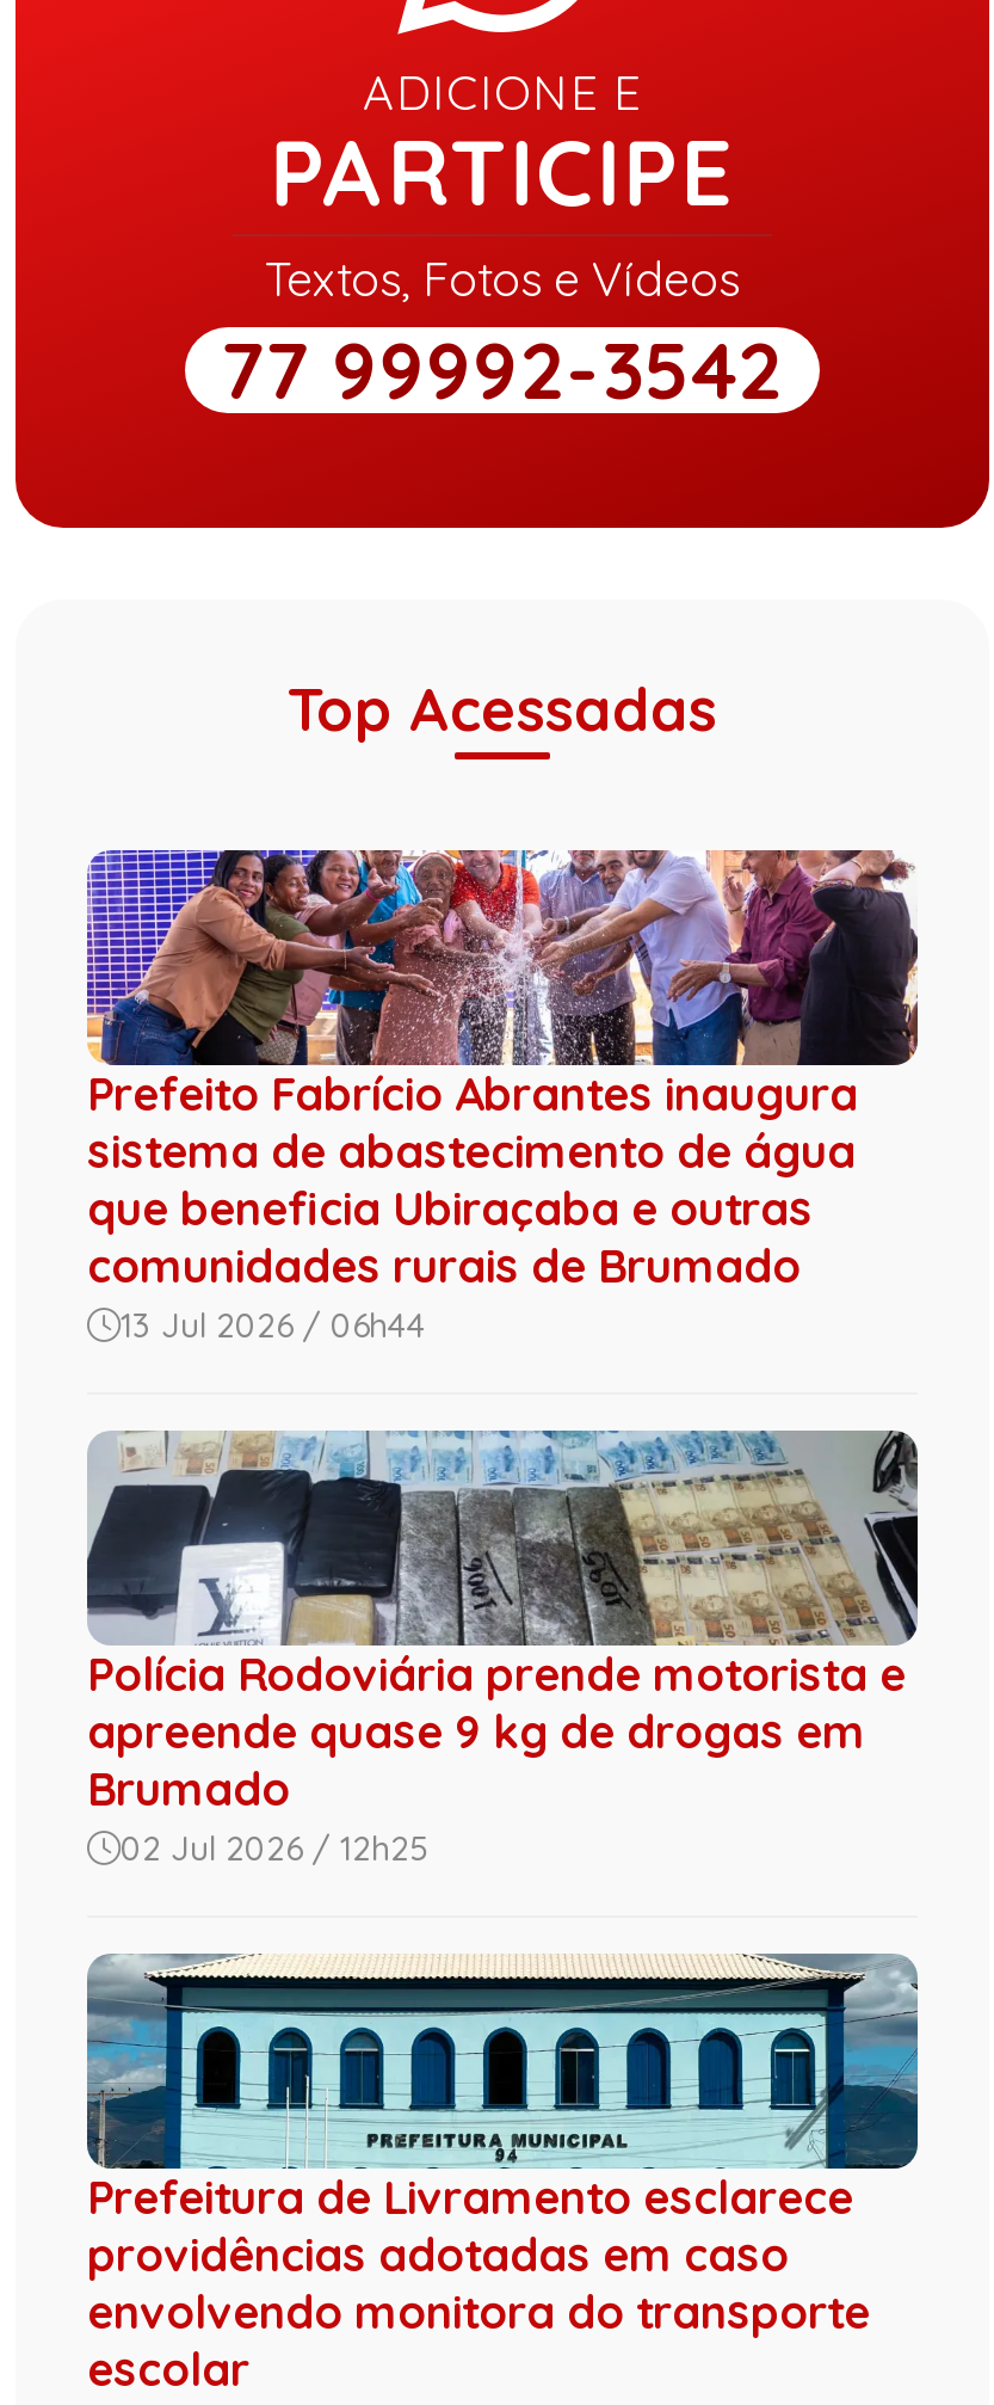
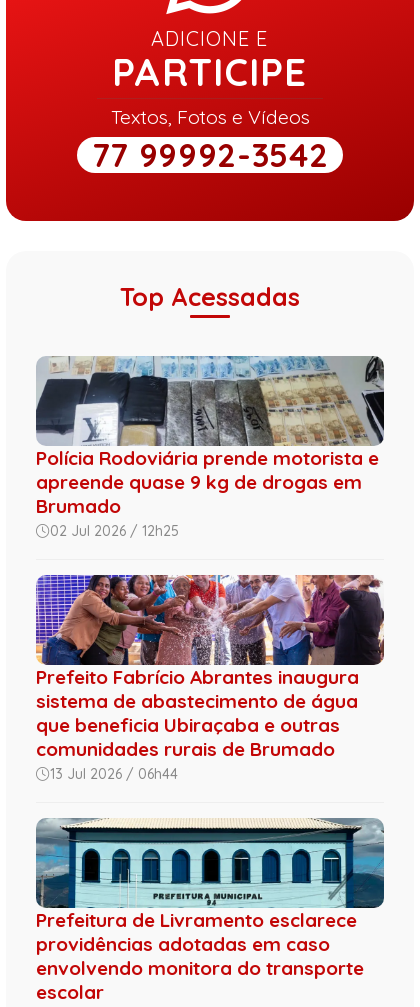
moved down: [image] | Prefeito Fabrício Abrantes inaugura | sistema de abastecimento de água | que beneficia Ubiraçaba e outras | comunidades rurais de Brumado | 13 Jul 2026 / 06h44

moved up: [image] | Polícia Rodoviária prende motorista e | apreende quase 9 kg de drogas em | Brumado | 02 Jul 2026 / 12h25
